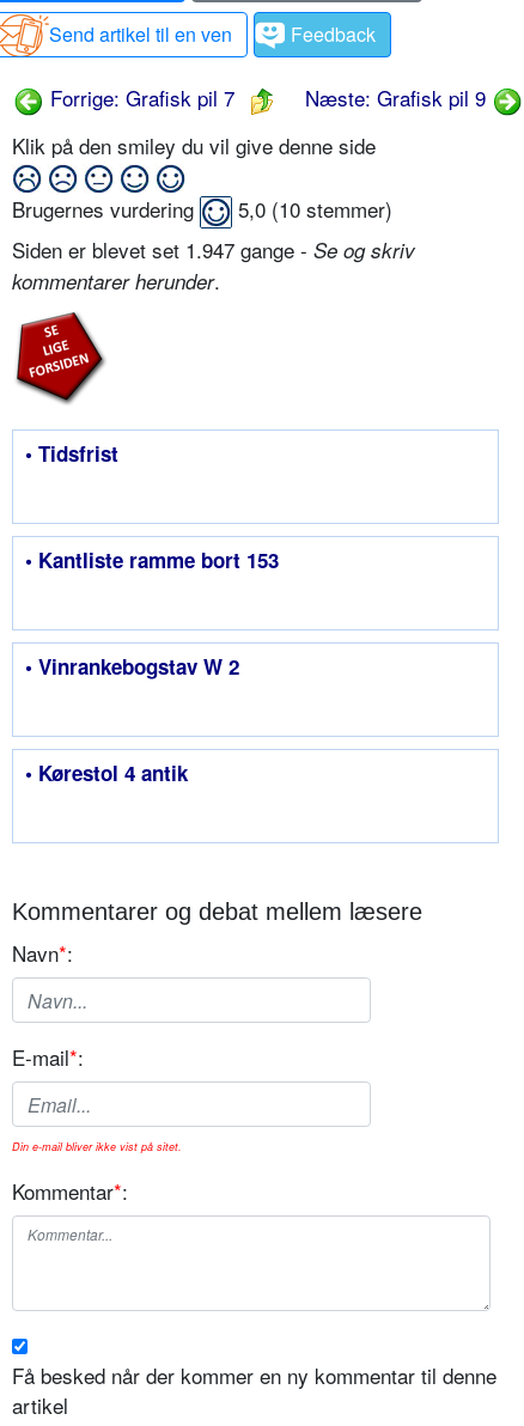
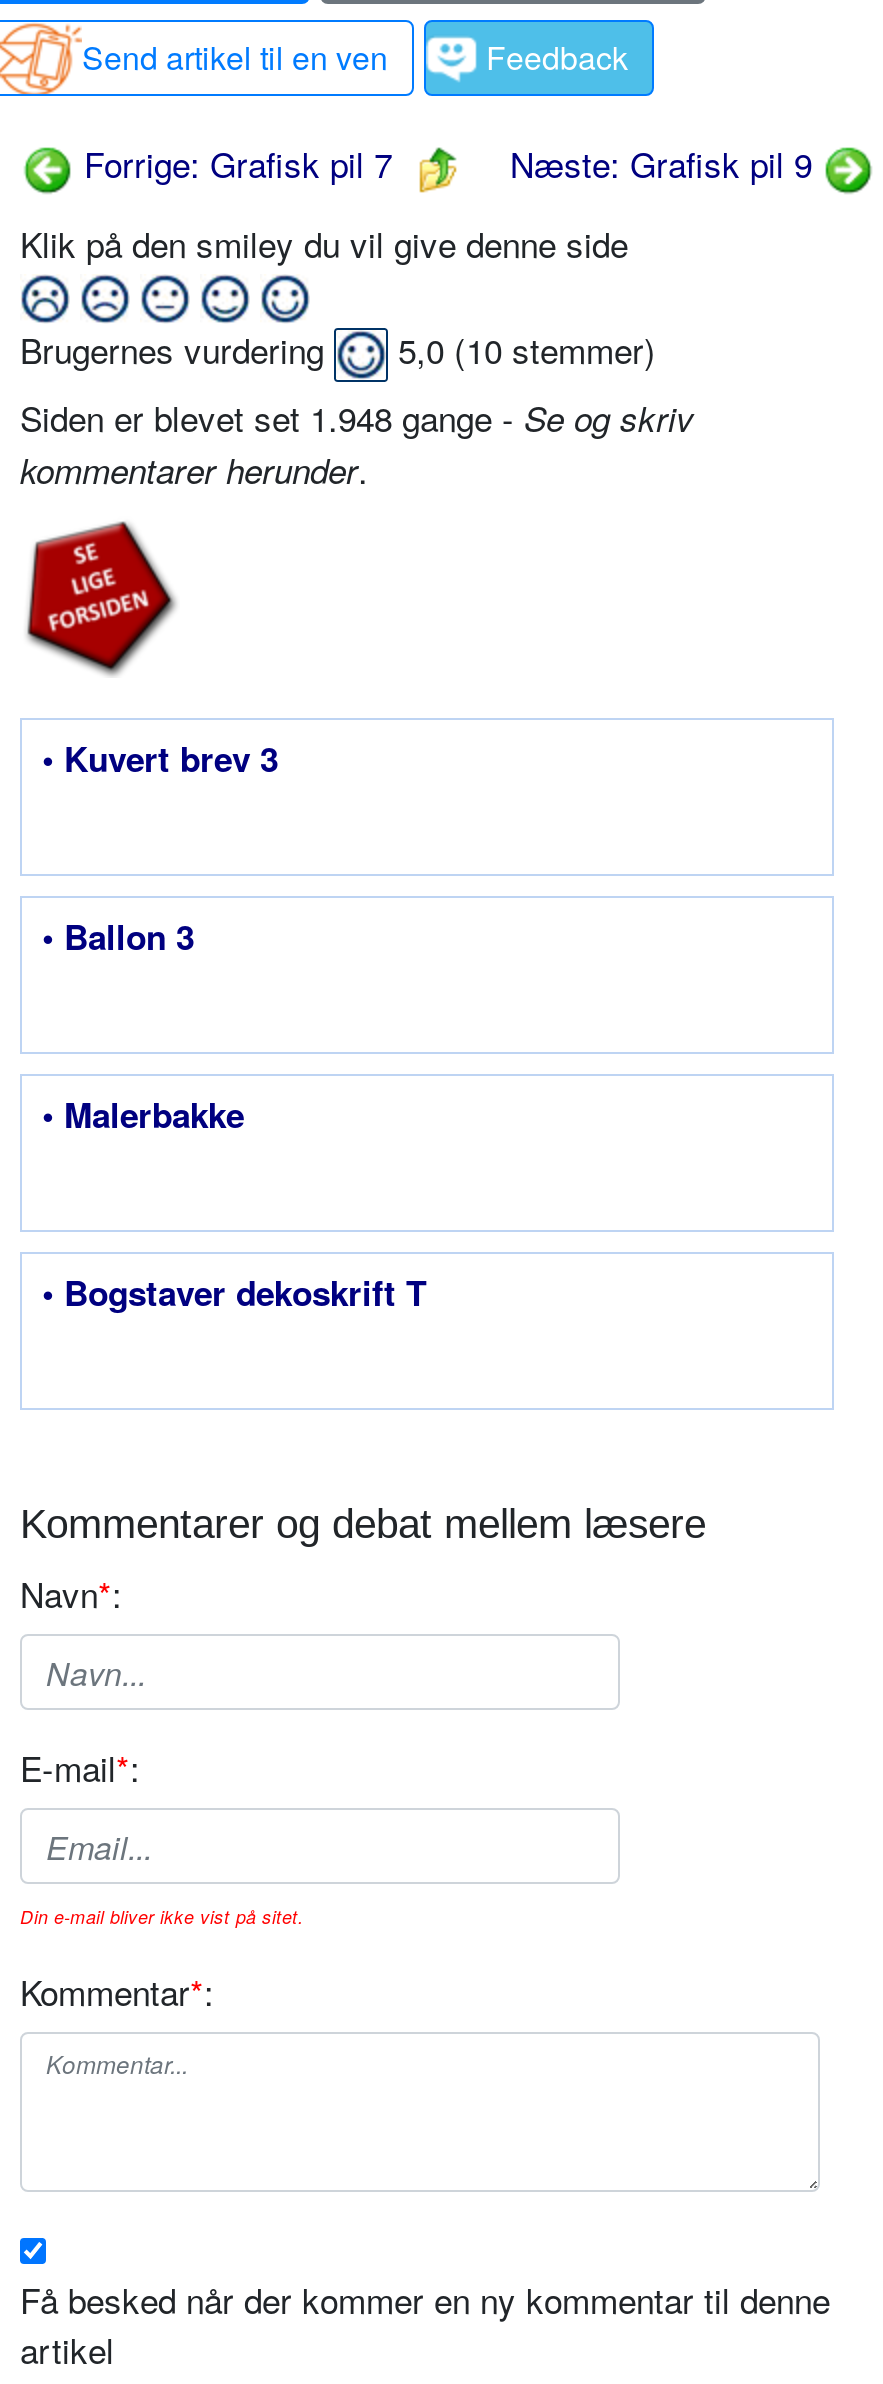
- Siden er blevet set 1.947 gange - Se og skriv
+ Siden er blevet set 1.948 gange - Se og skriv

- • Tidsfrist
+ • Kuvert brev 3

- • Kantliste ramme bort 153
+ • Ballon 3

- • Vinrankebogstav W 2
+ • Malerbakke

- • Kørestol 4 antik
+ • Bogstaver dekoskrift T
